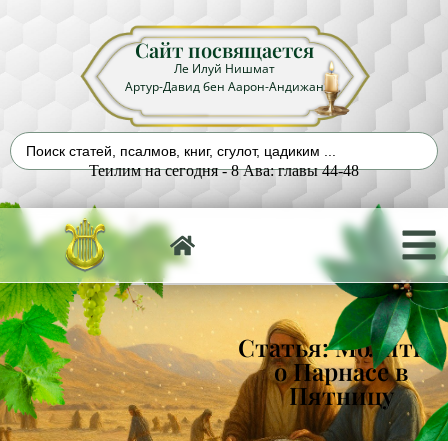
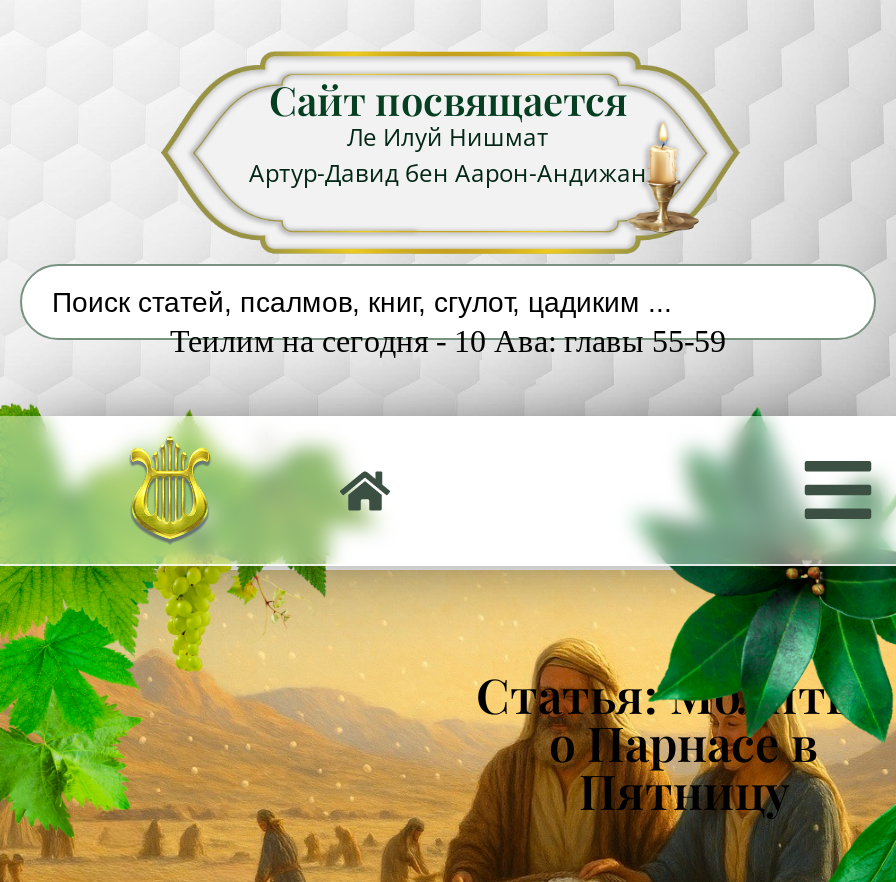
- Теилим на сегодня - 8 Ава: главы 44-48
+ Теилим на сегодня - 10 Ава: главы 55-59
